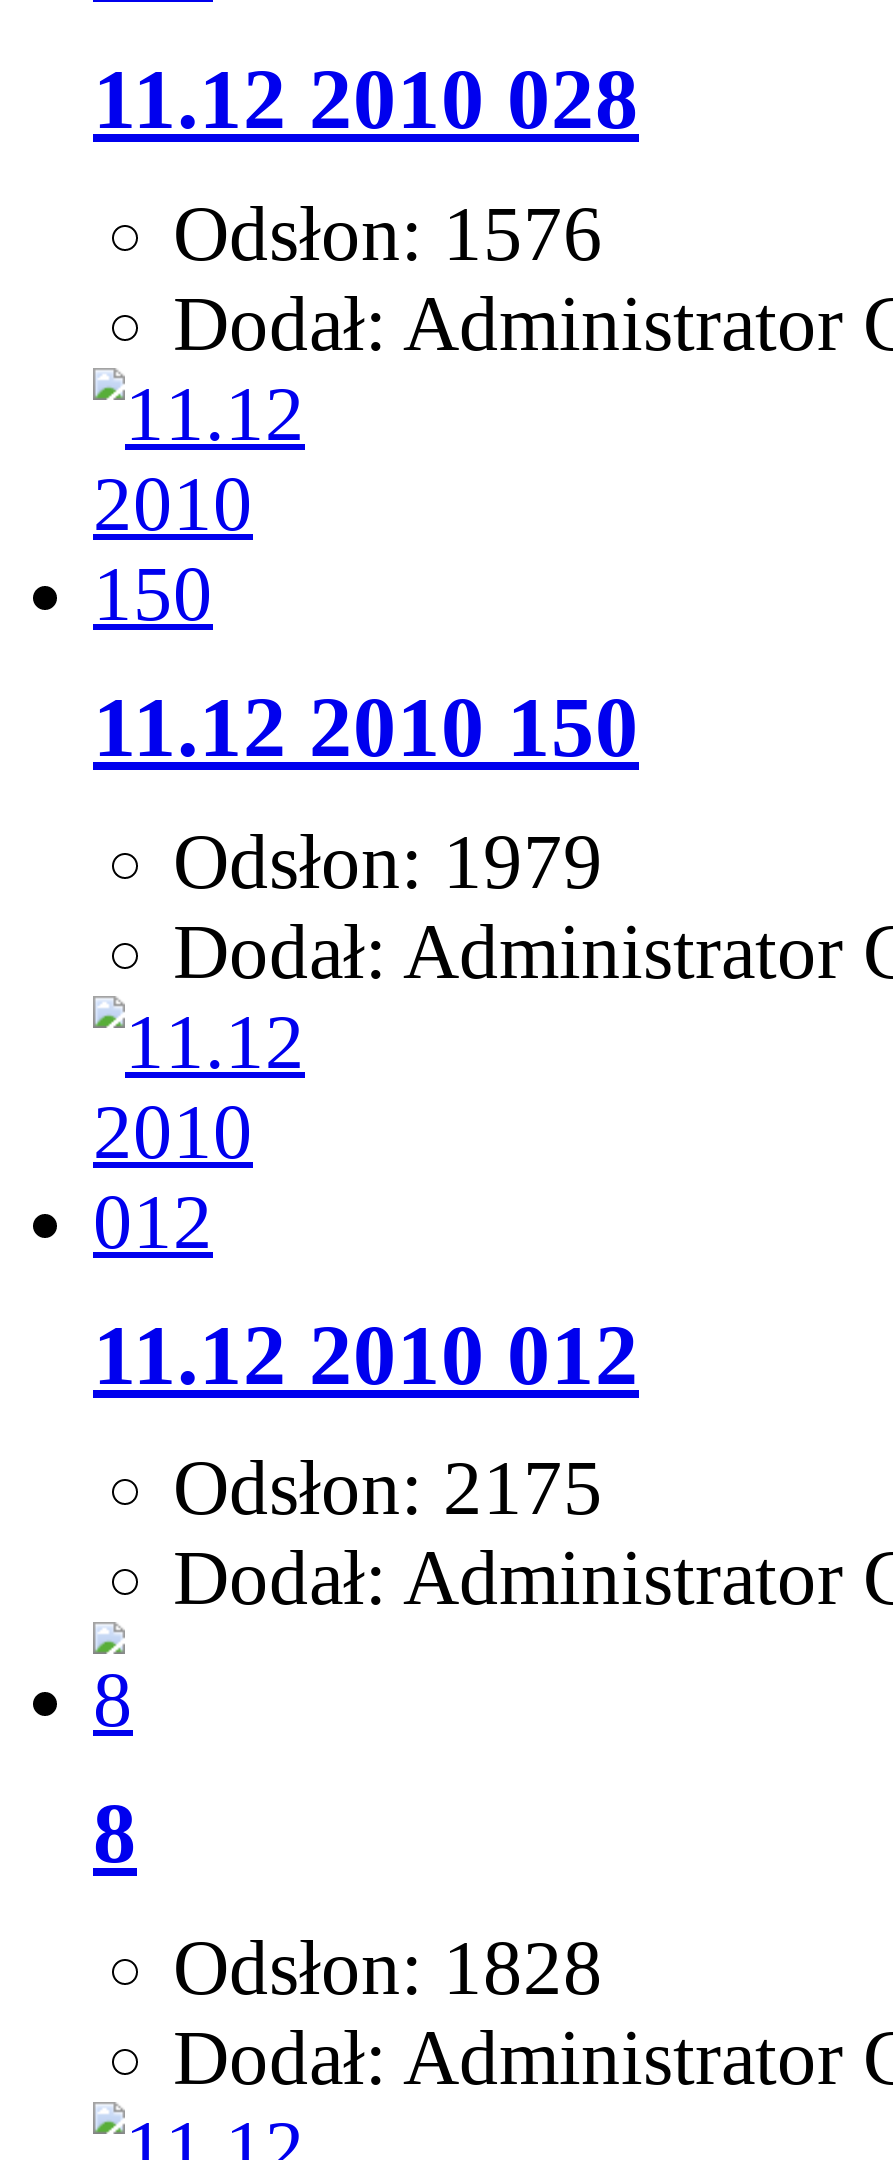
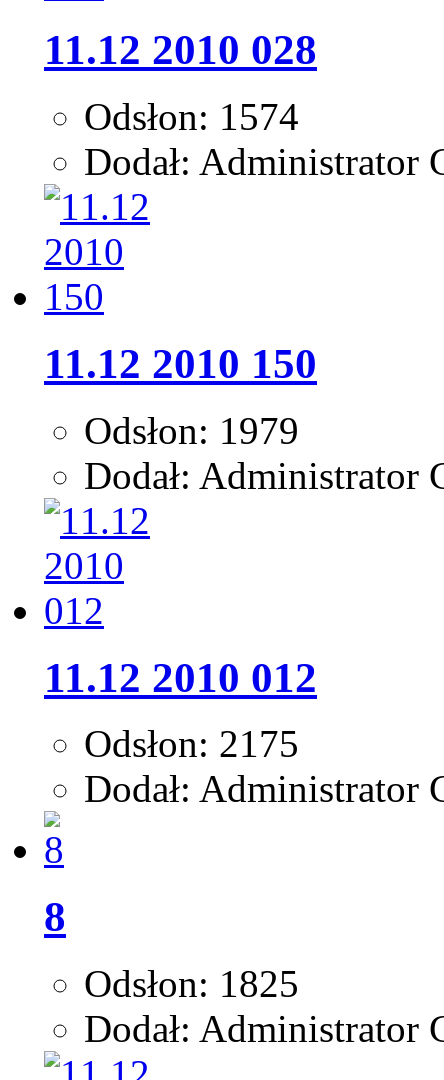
- Odsłon: 1576
+ Odsłon: 1574

- Odsłon: 1828
+ Odsłon: 1825
